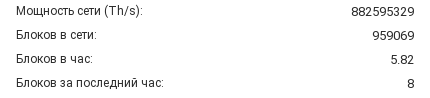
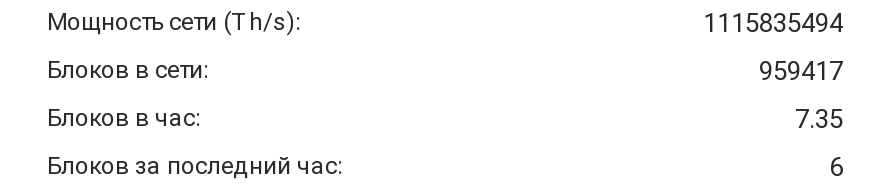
- 882595329
+ 1115835494

- 959069
+ 959417

- 5.82
+ 7.35

- 8
+ 6
